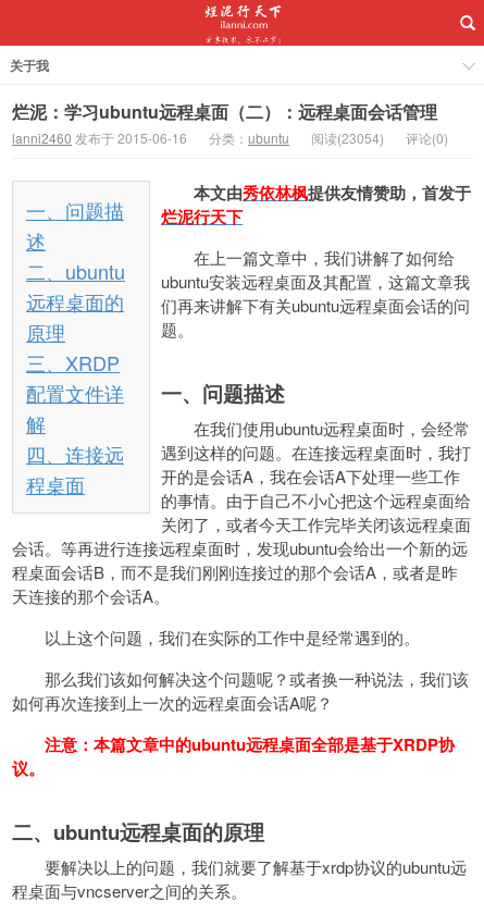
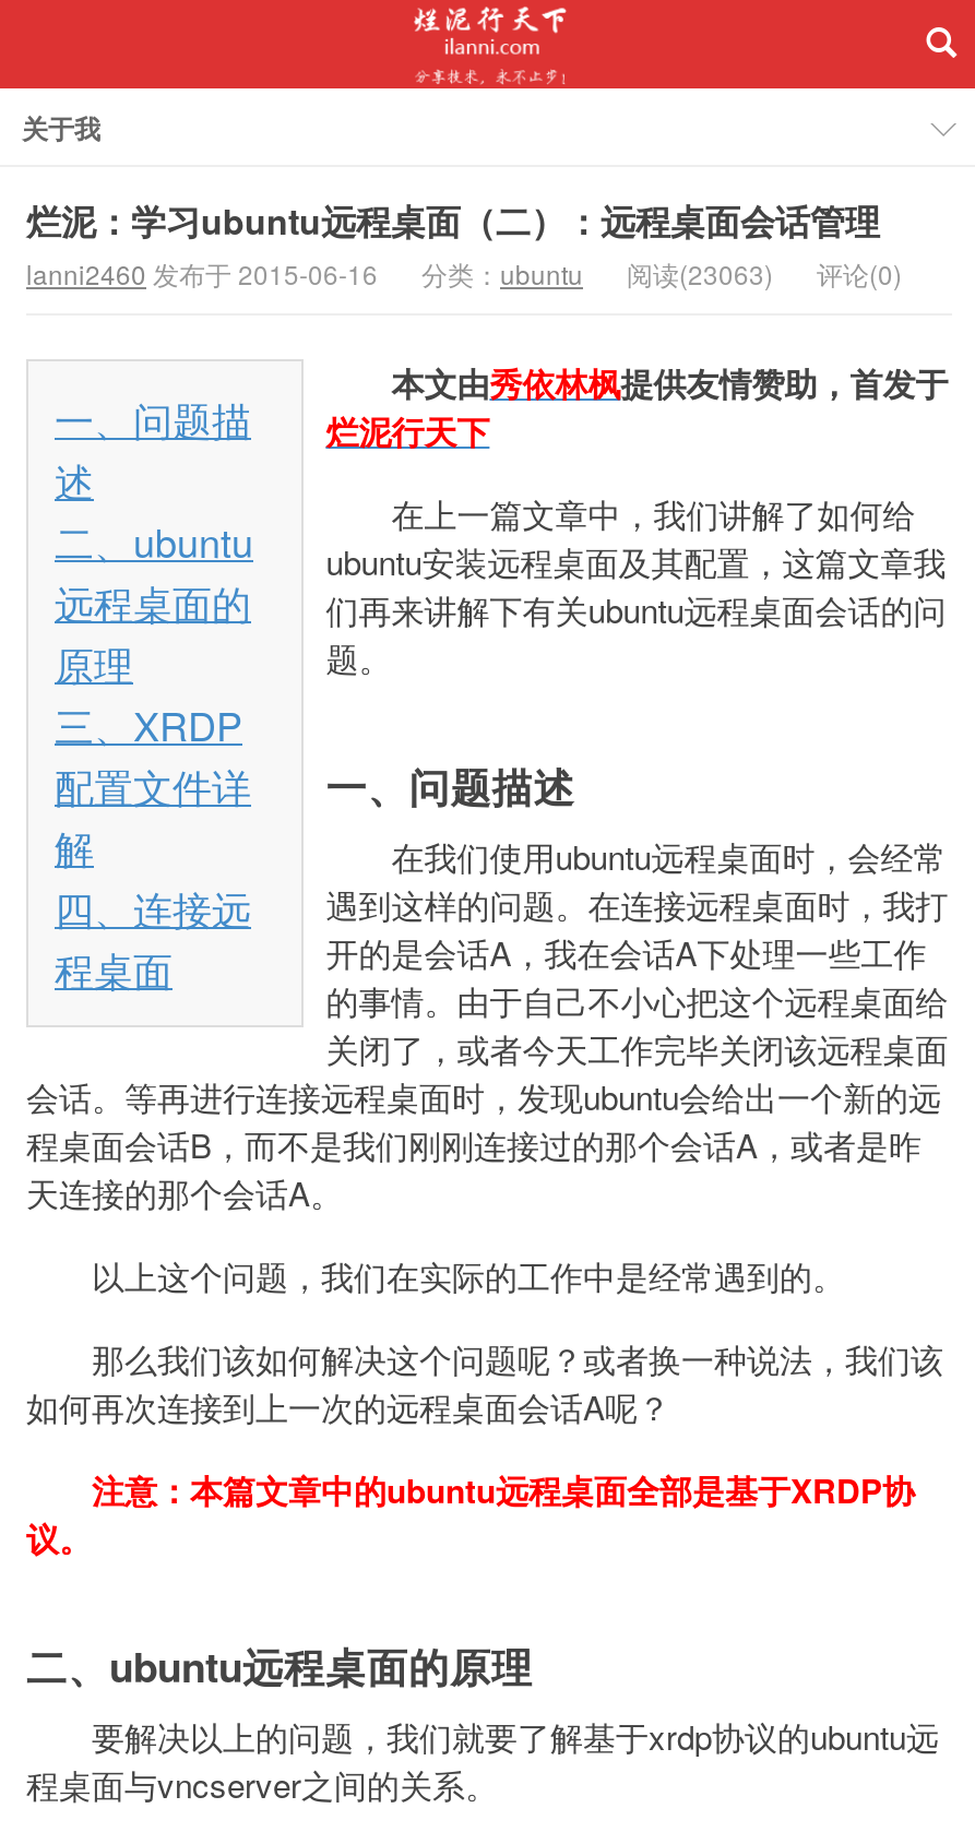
- lanni2460发布于 2015-06-16 分类：ubuntu 阅读(23054) 评论(0)
+ lanni2460发布于 2015-06-16 分类：ubuntu 阅读(23063) 评论(0)
